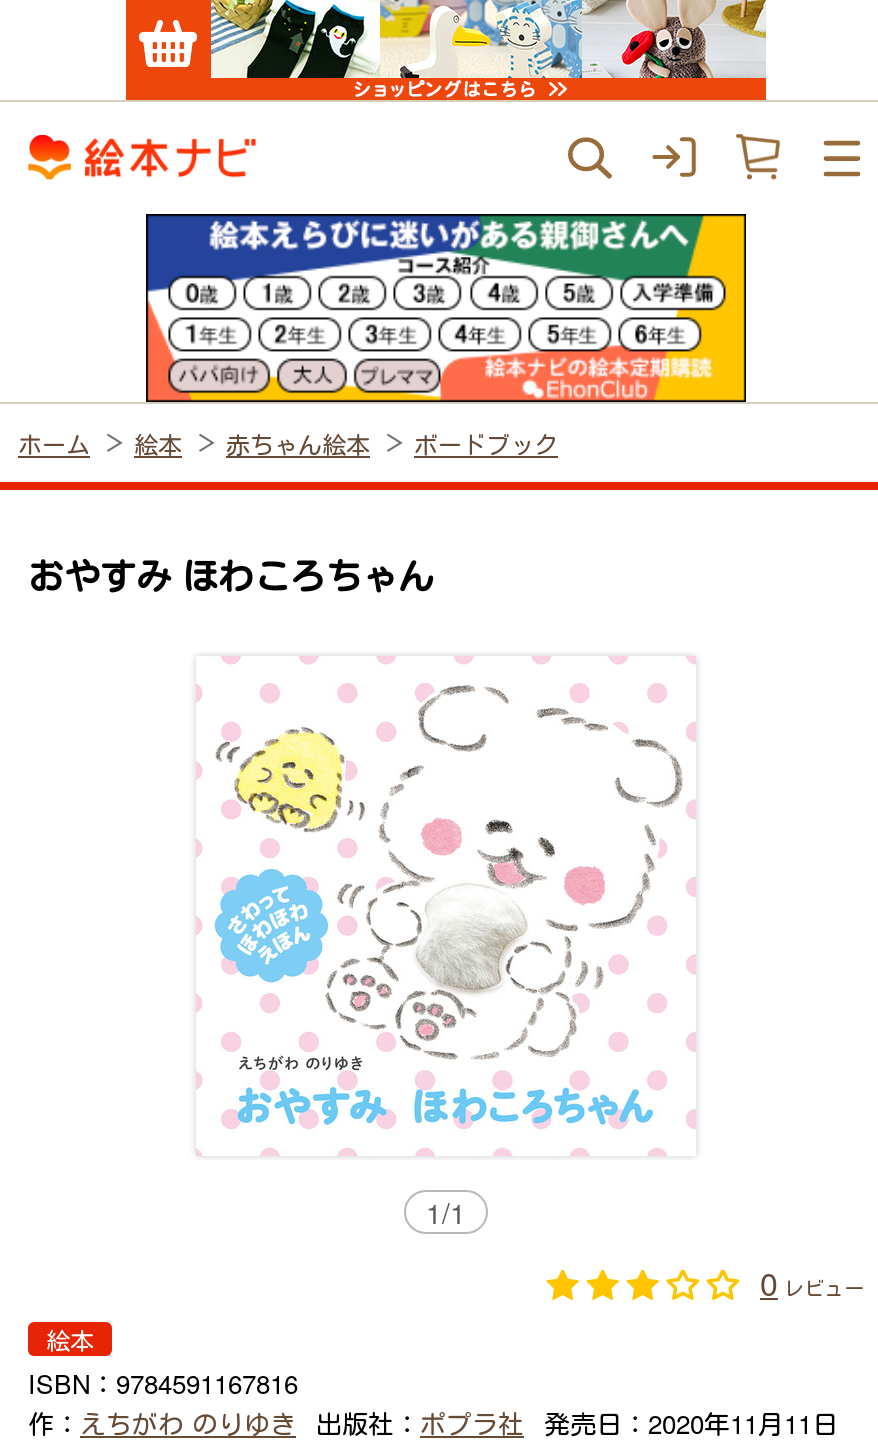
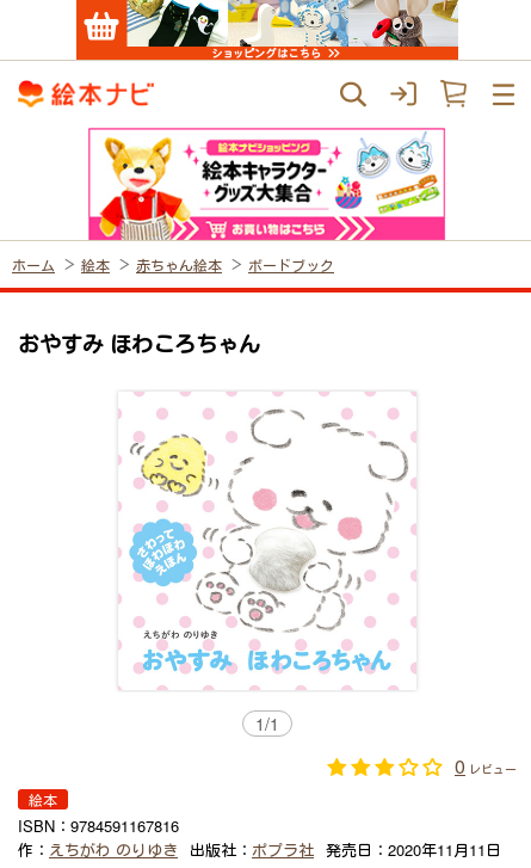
- [image]
+ [image]
